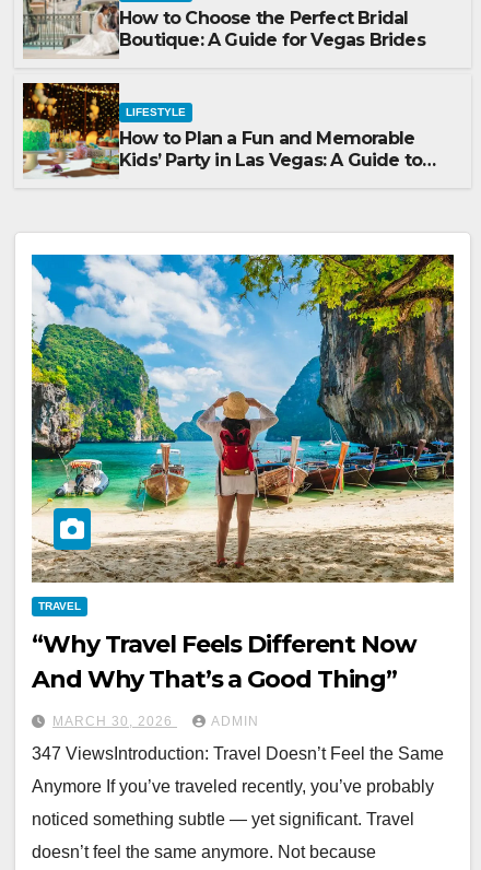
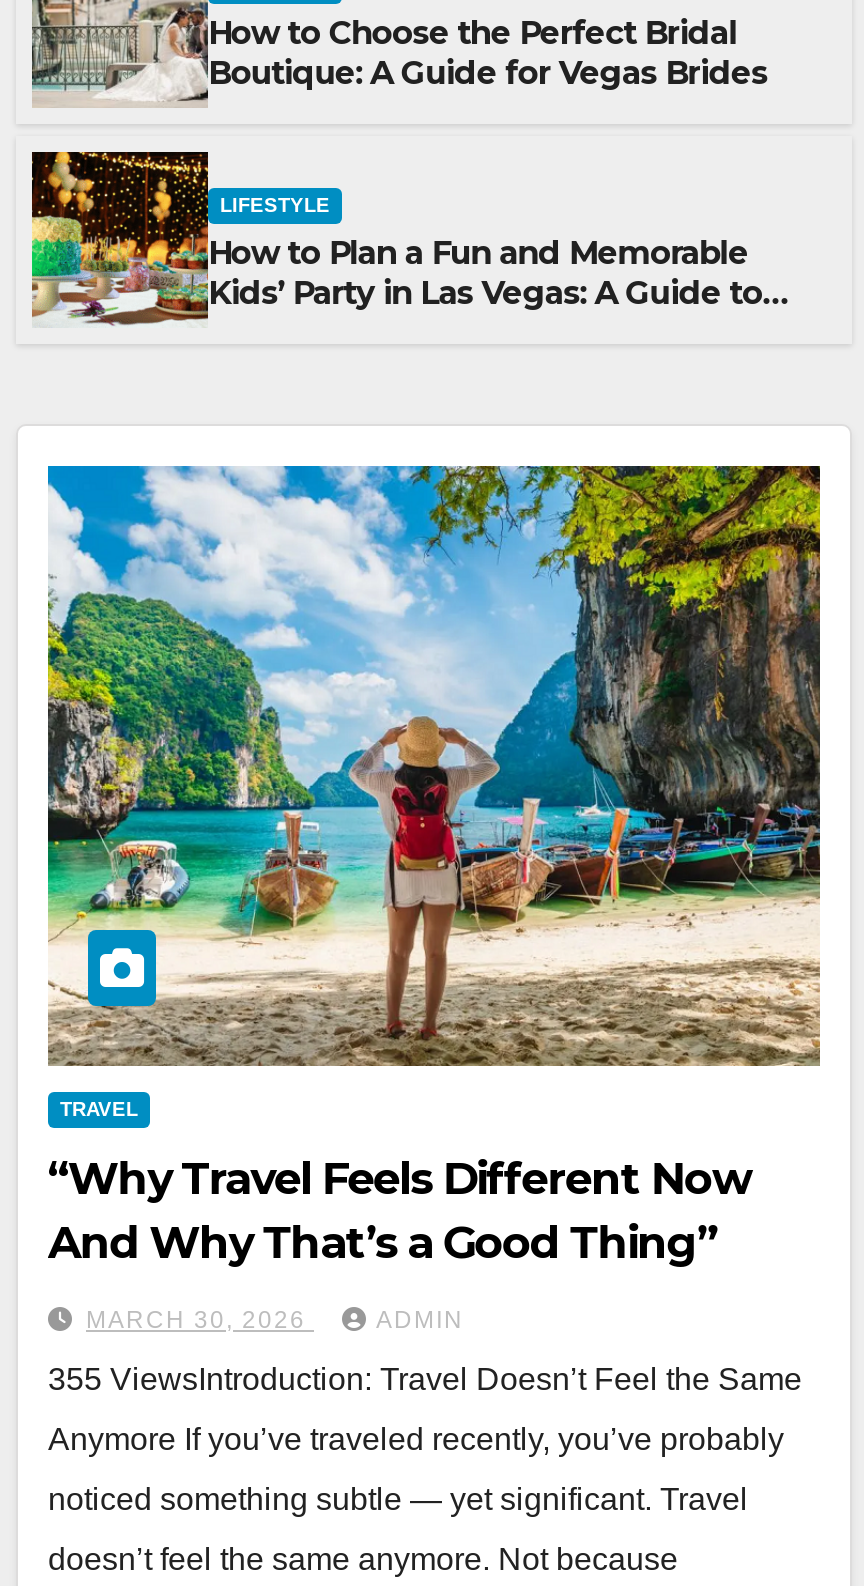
- 347 ViewsIntroduction: Travel Doesn’t Feel the Same
+ 355 ViewsIntroduction: Travel Doesn’t Feel the Same
